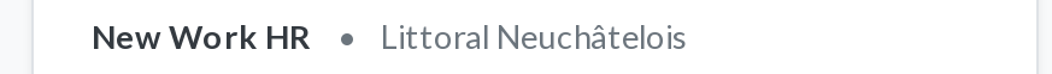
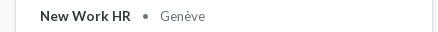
- Littoral Neuchâtelois
+ Genève
